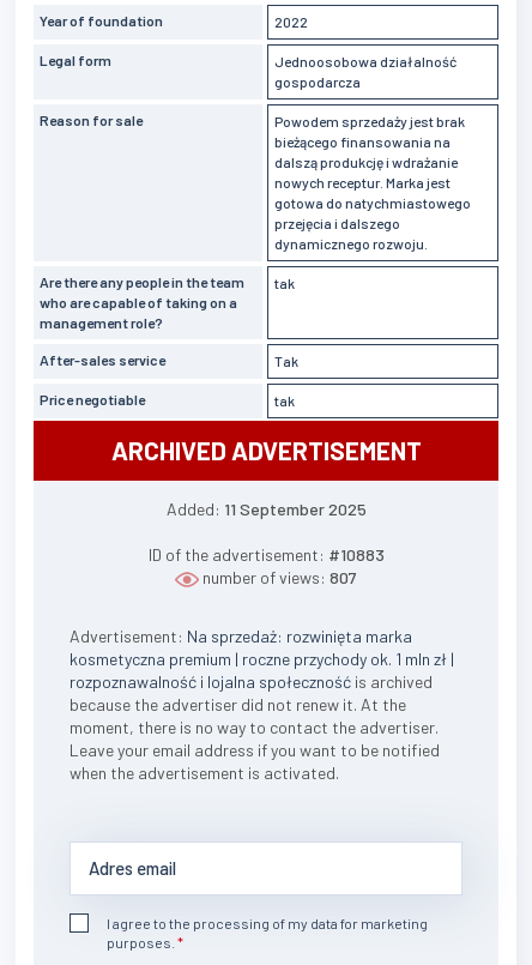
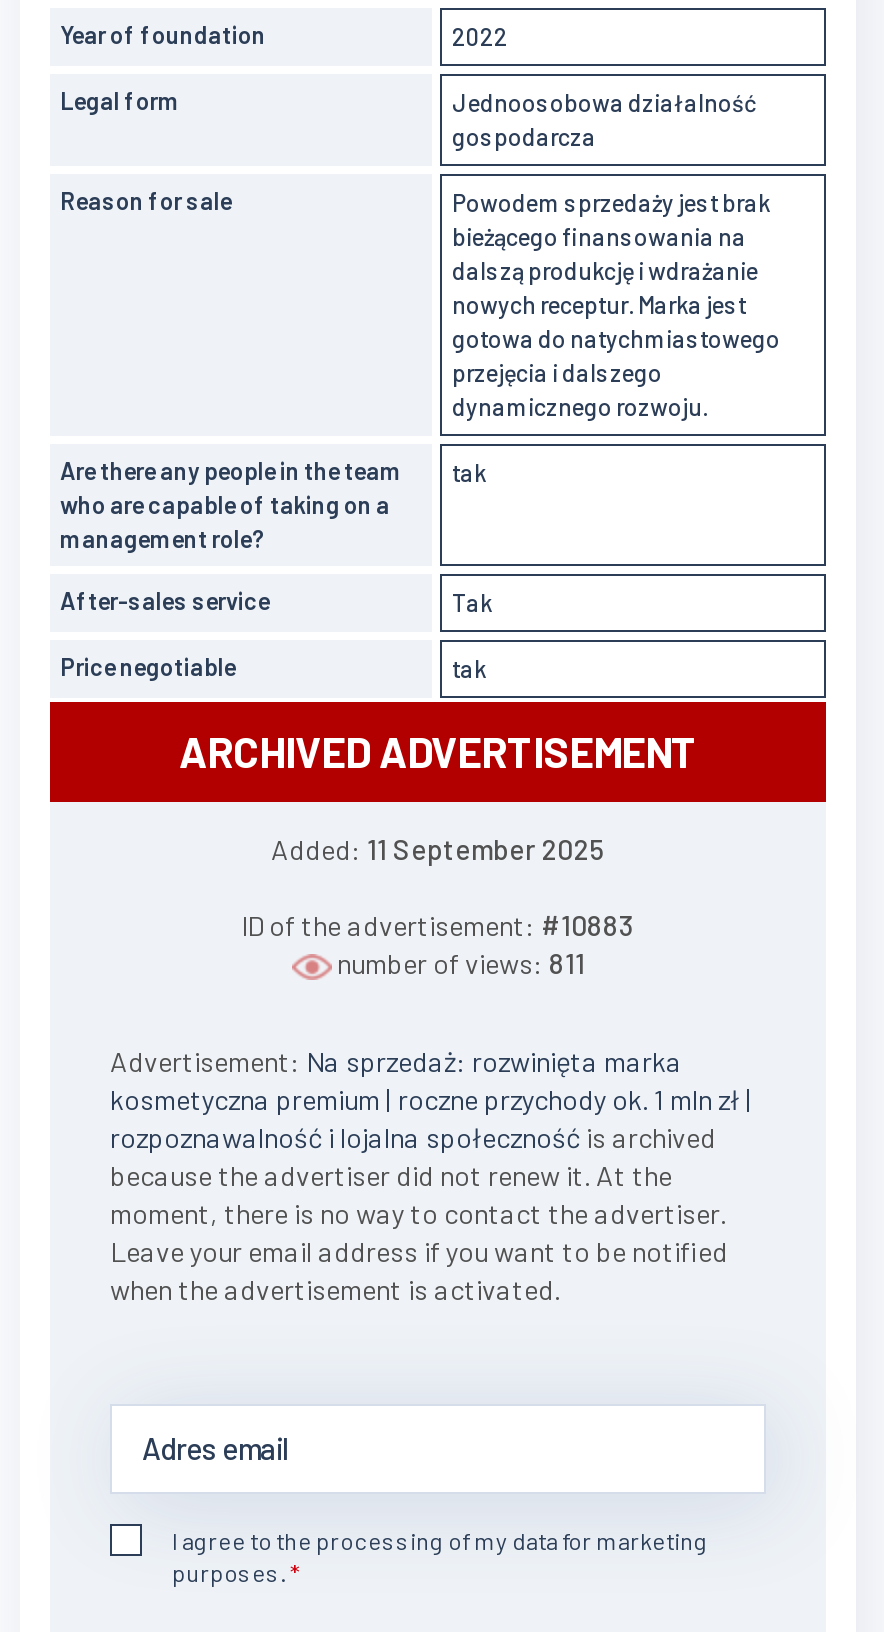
- number of views: 807
+ number of views: 811
